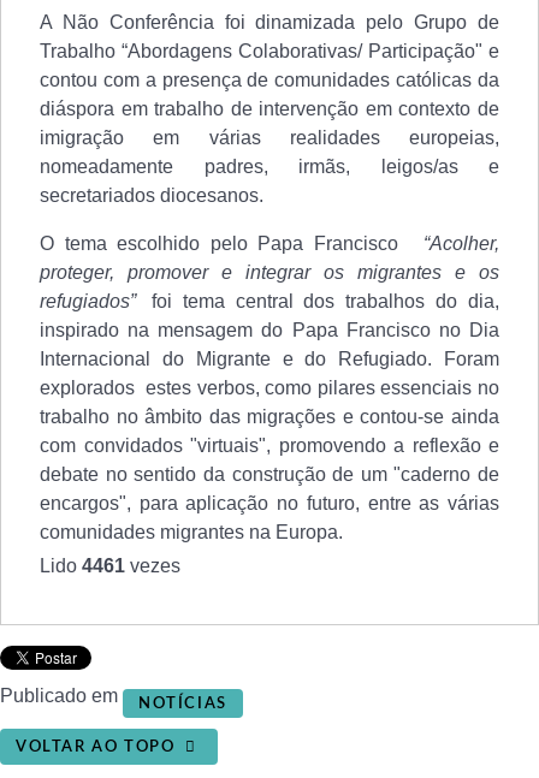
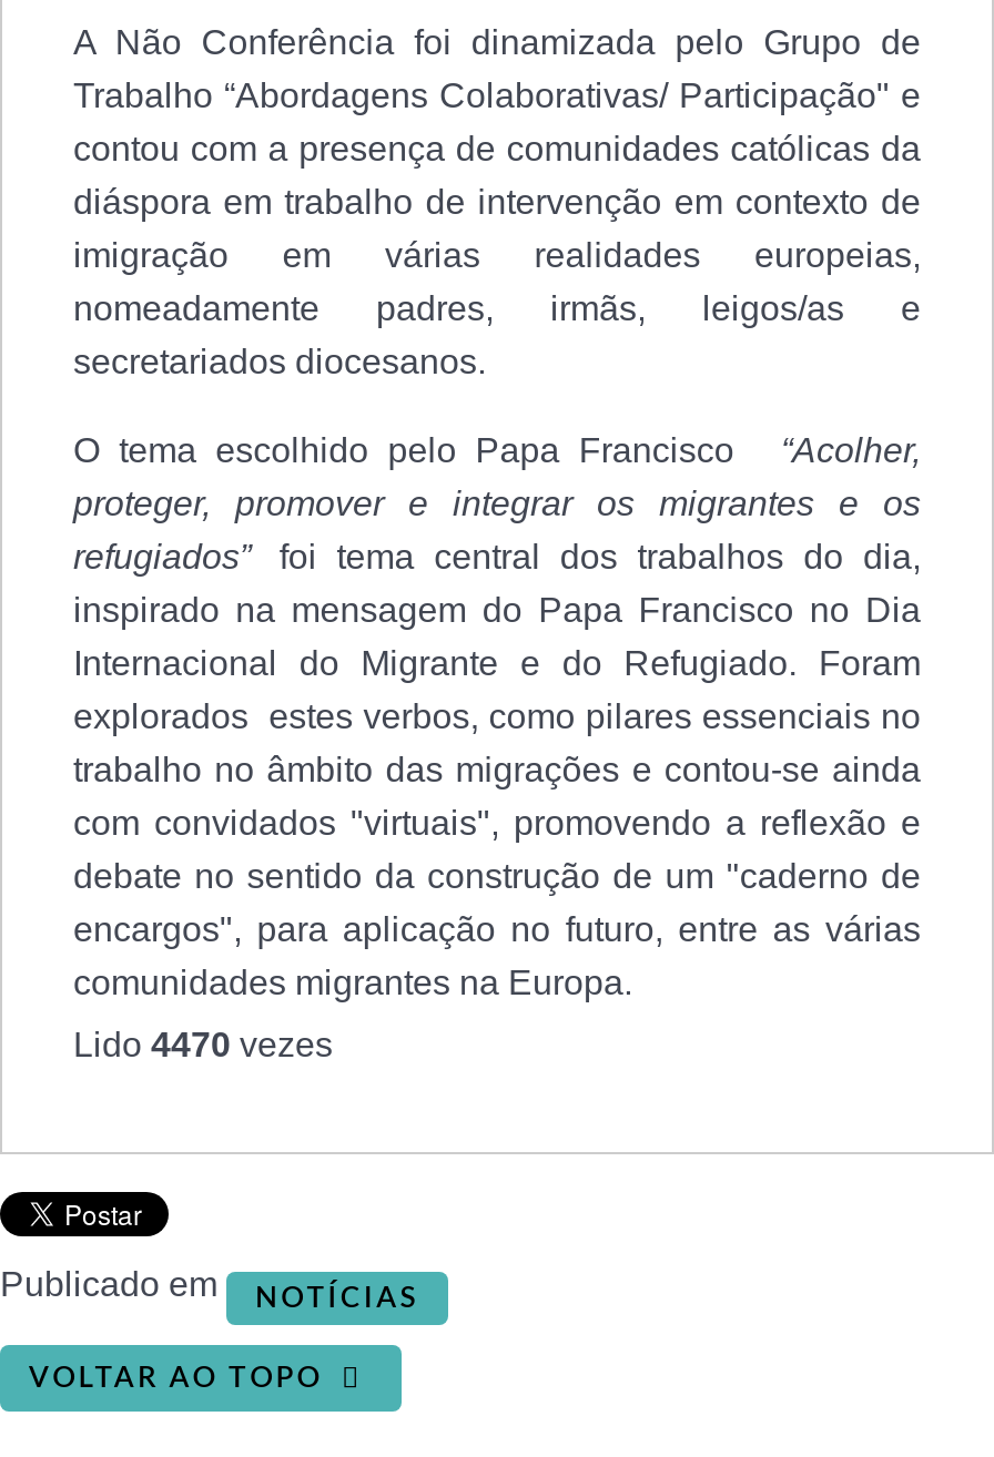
- Lido 4461 vezes
+ Lido 4470 vezes
